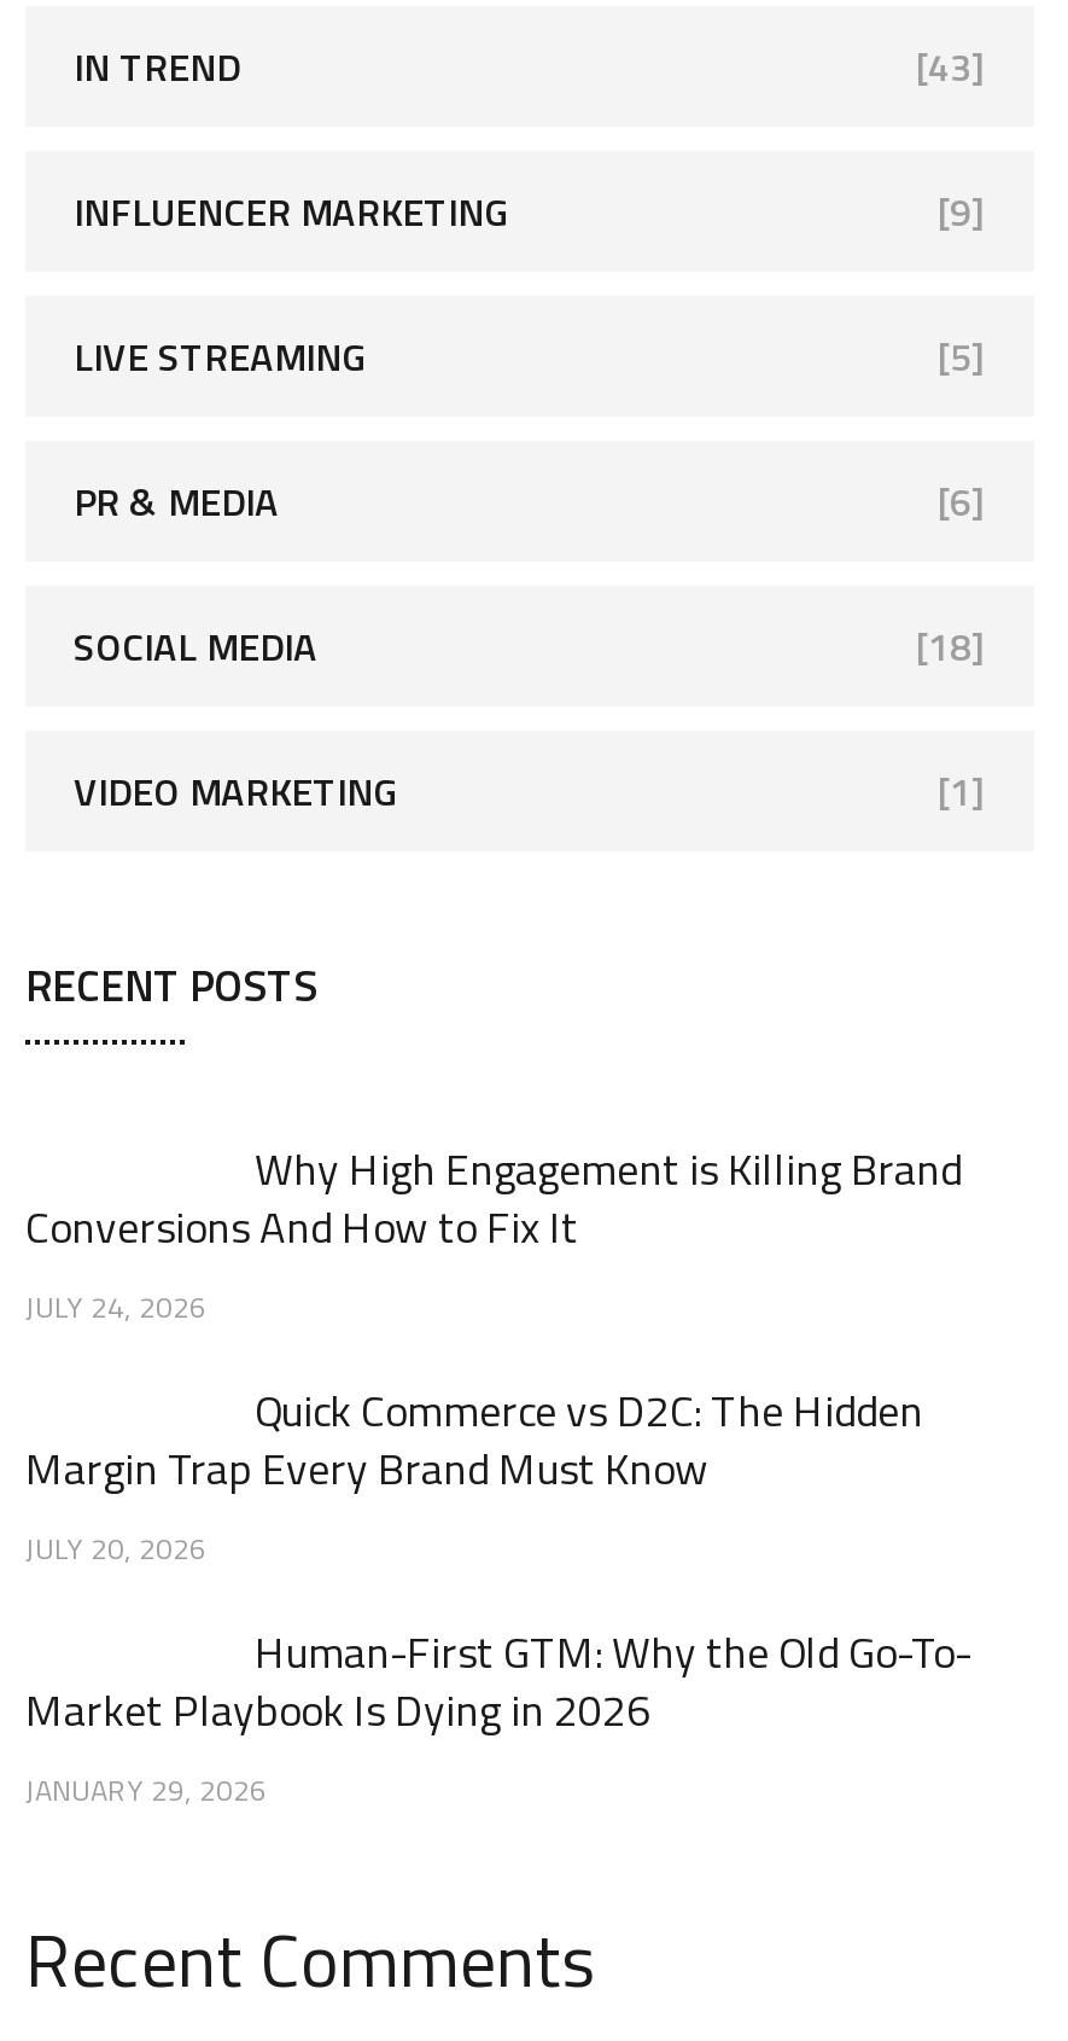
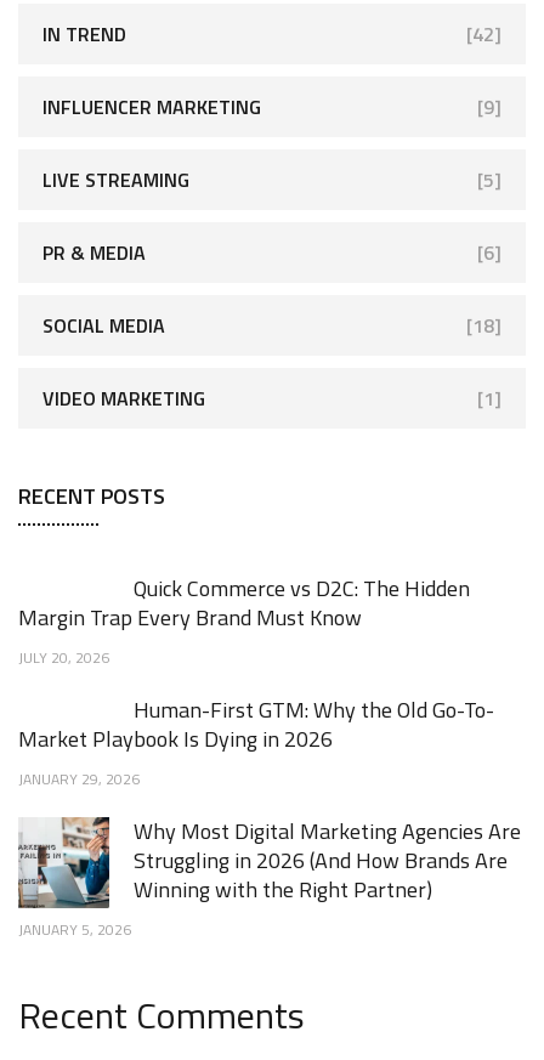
- [43]
+ [42]

- Why High Engagement is Killing Brand
- Conversions And How to Fix It
- JULY 24, 2026

moved up: Quick Commerce vs D2C: The Hidden | Margin Trap Every Brand Must Know | JULY 20, 2026 | Human-First GTM: Why the Old Go-To- | Market Playbook Is Dying in 2026 | JANUARY 29, 2026

+ [image]
+ Why Most Digital Marketing Agencies Are
+ Struggling in 2026 (And How Brands Are
+ Winning with the Right Partner)
+ JANUARY 5, 2026
